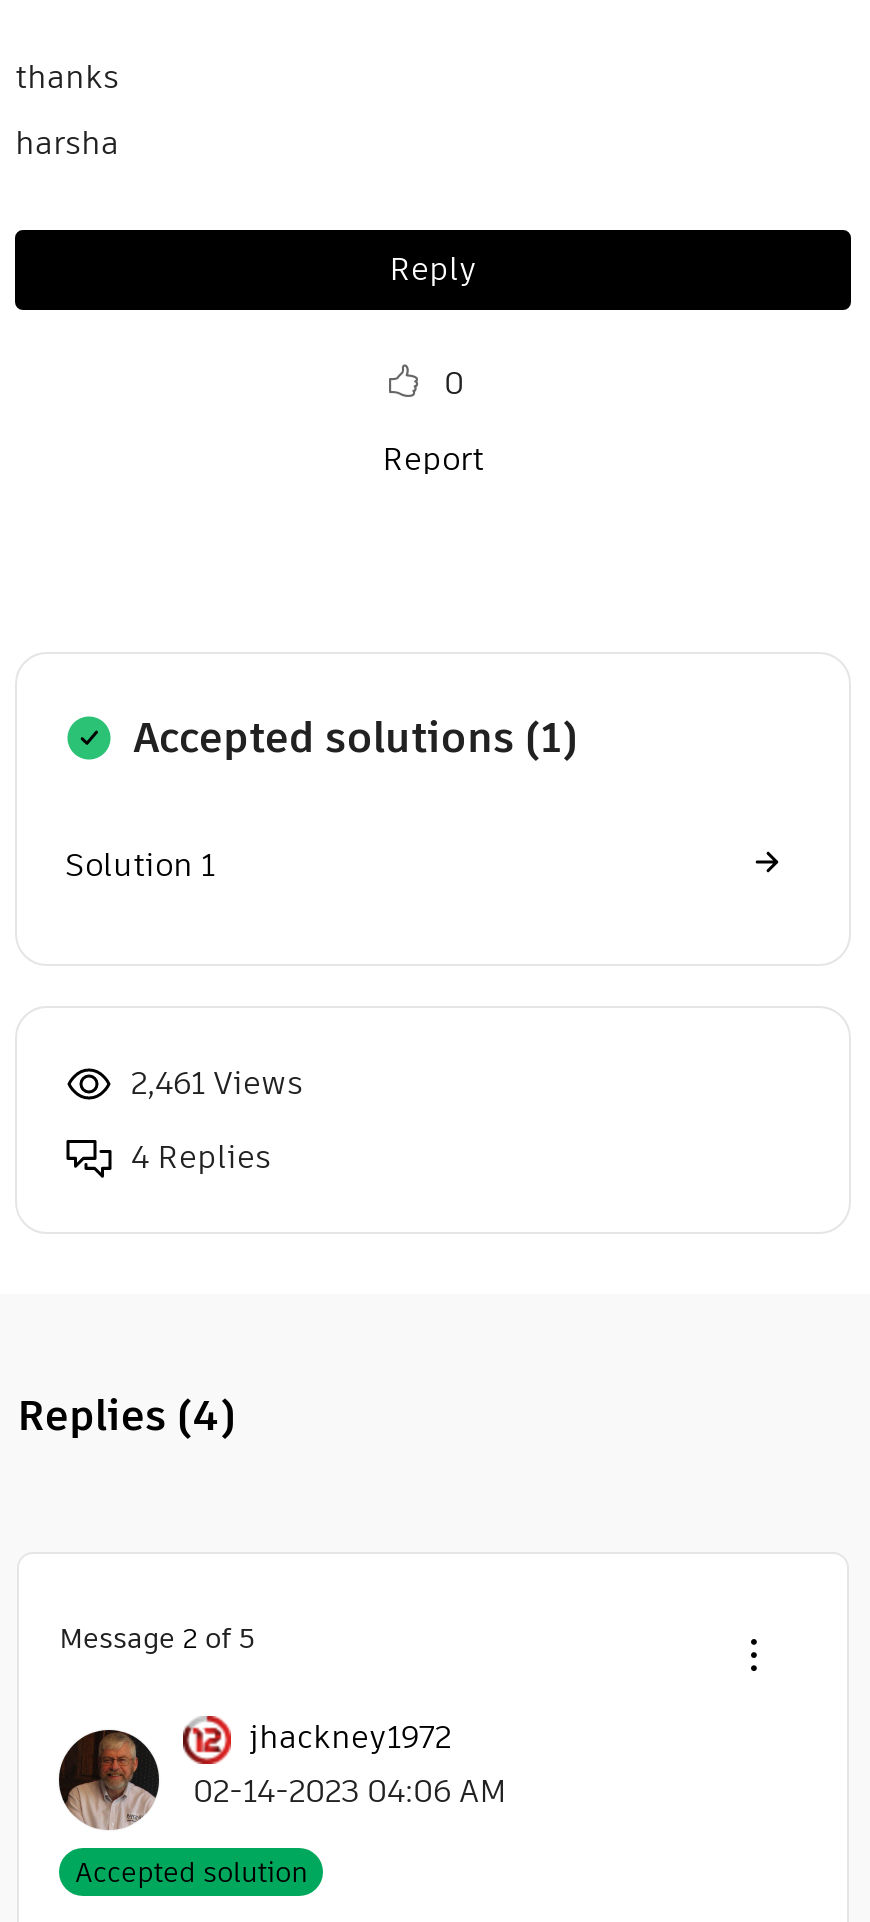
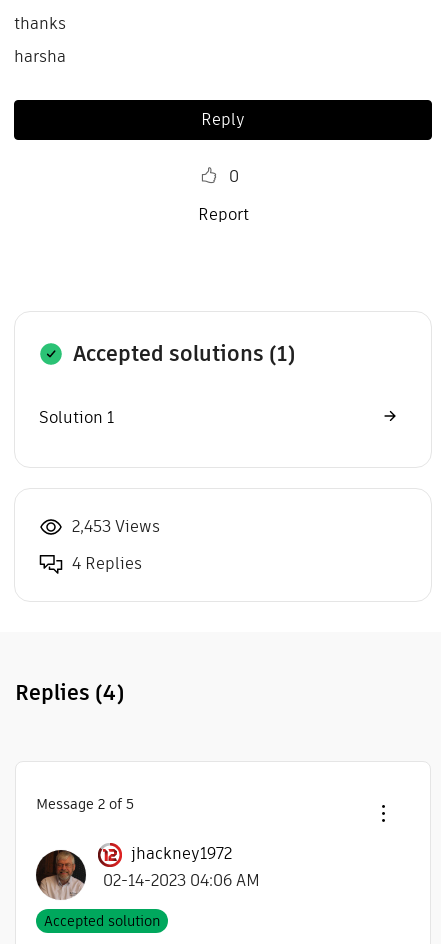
- 2,461 Views
+ 2,453 Views
